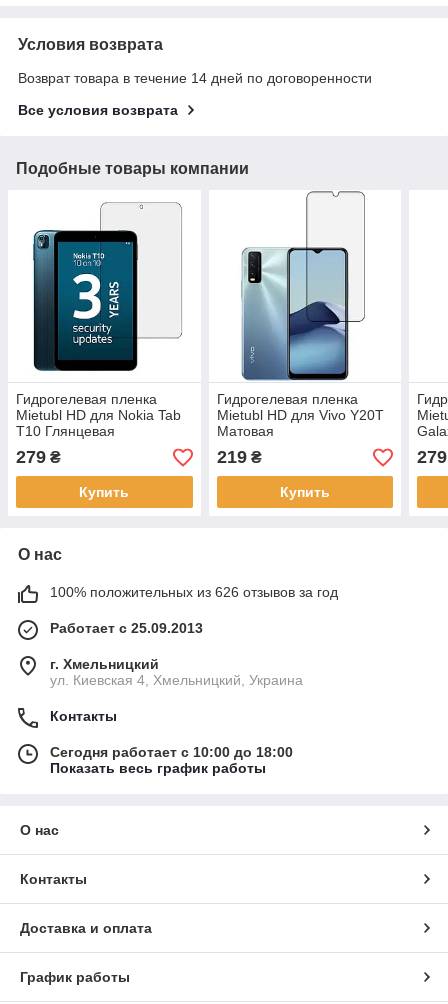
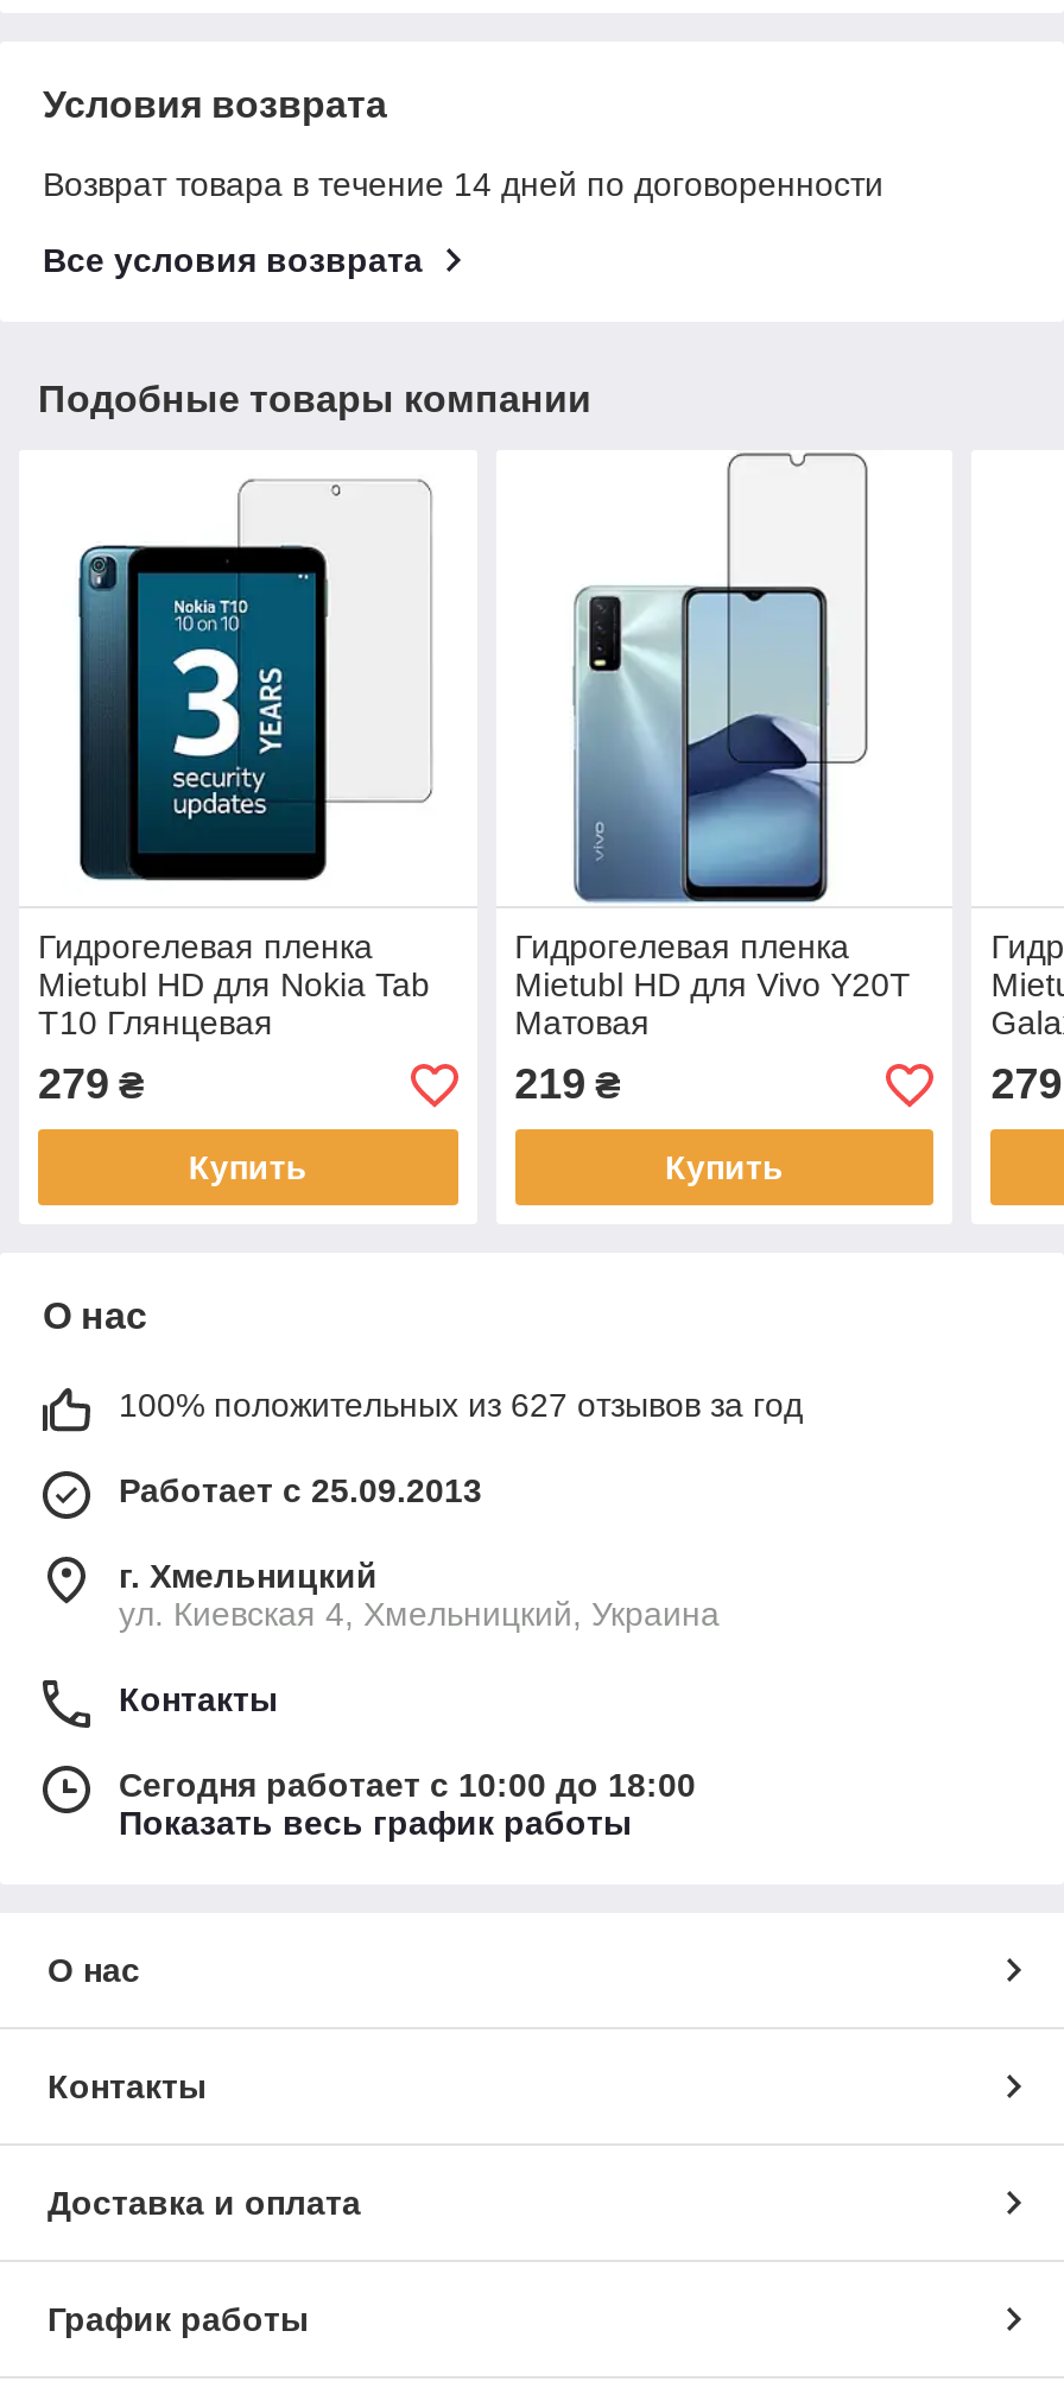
- 100% положительных из 626 отзывов за год
+ 100% положительных из 627 отзывов за год
